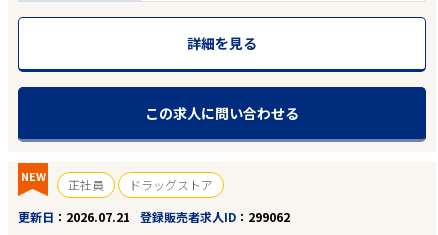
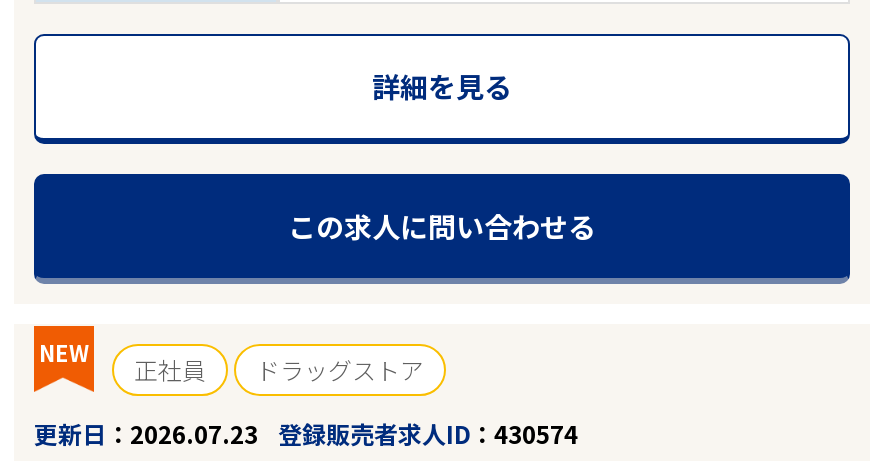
- 2026.07.21 登録販売者求人ID
- 299062
+ 2026.07.23 登録販売者求人ID
+ 430574
